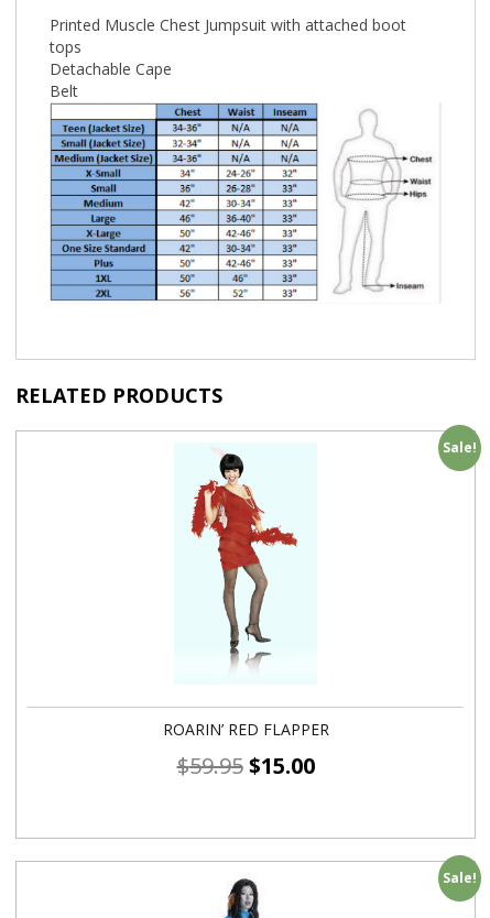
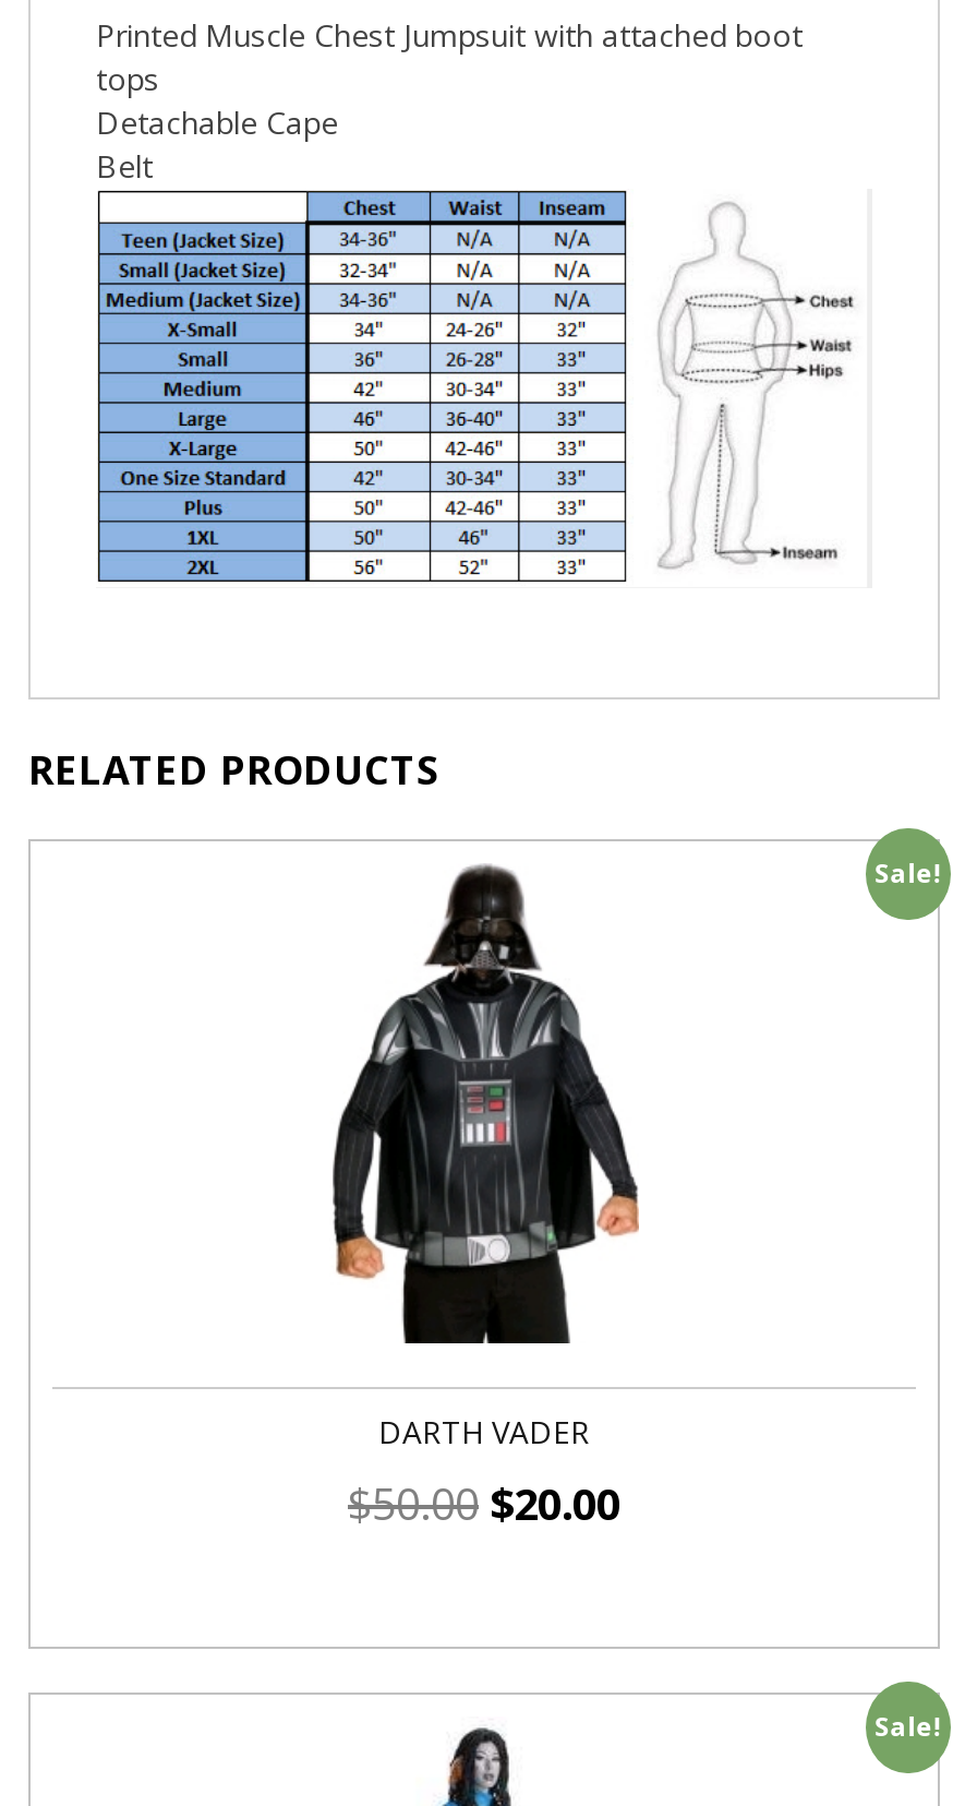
- [image]
- ROARIN’ RED FLAPPER
- $59.95 $15.00
+ [image]
+ DARTH VADER
+ $50.00 $20.00
